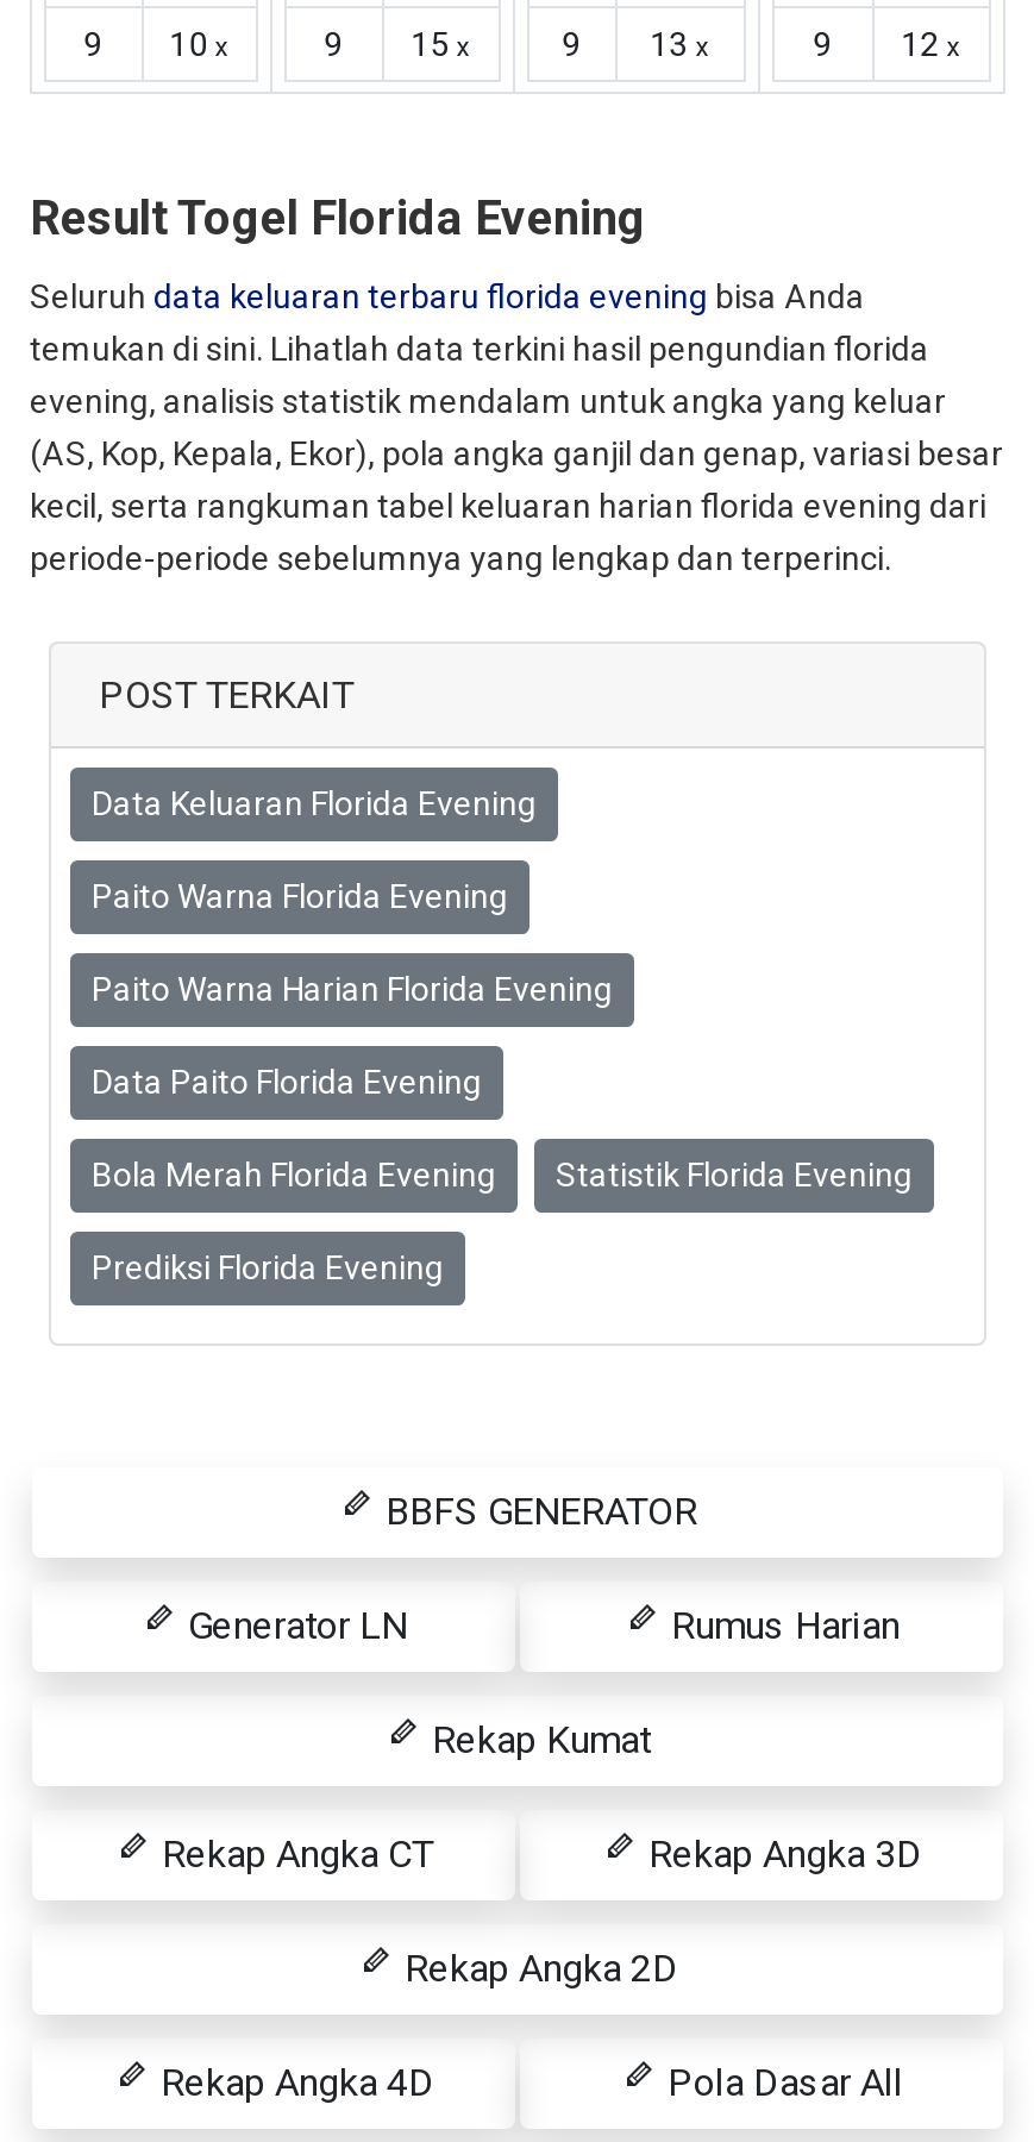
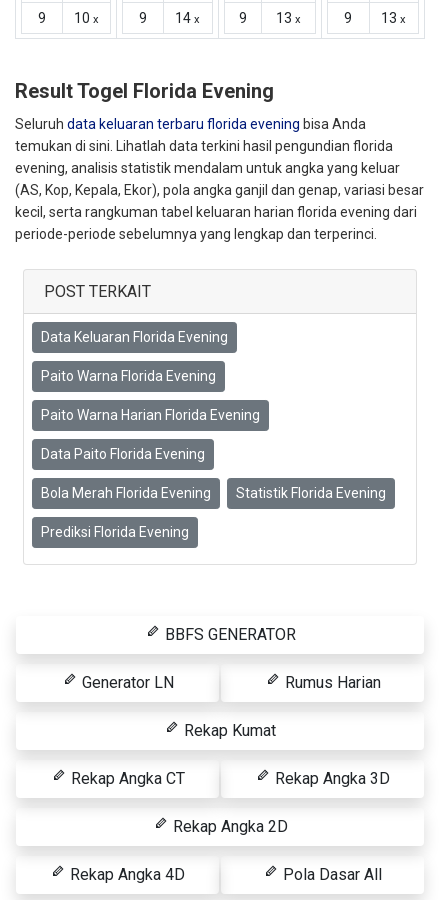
- 9 15 x
+ 9 14 x

- 9 12 x
+ 9 13 x
